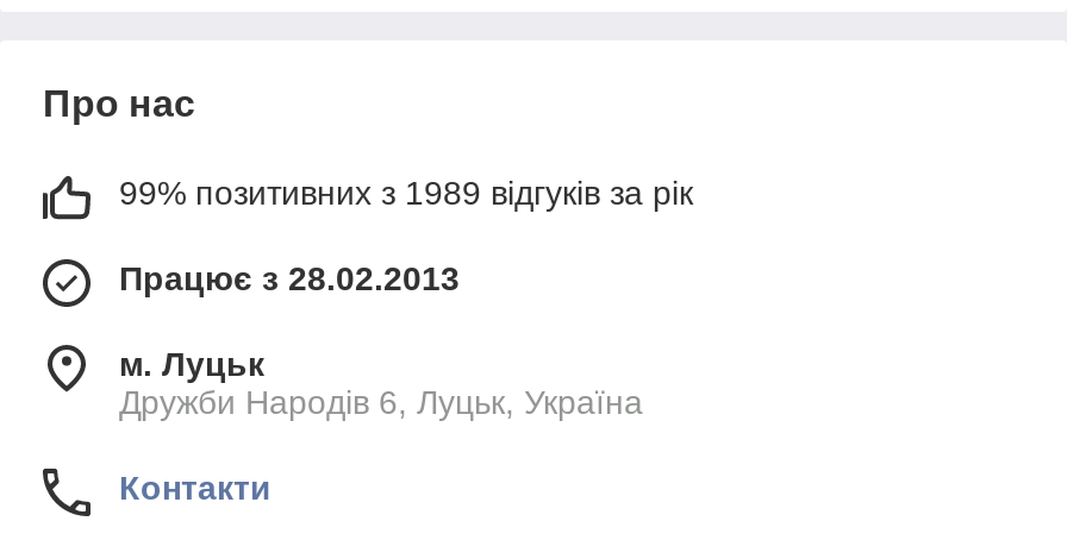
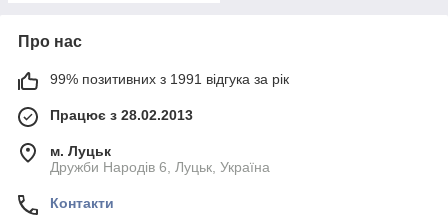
- 99% позитивних з 1989 відгуків за рік
+ 99% позитивних з 1991 відгука за рік
